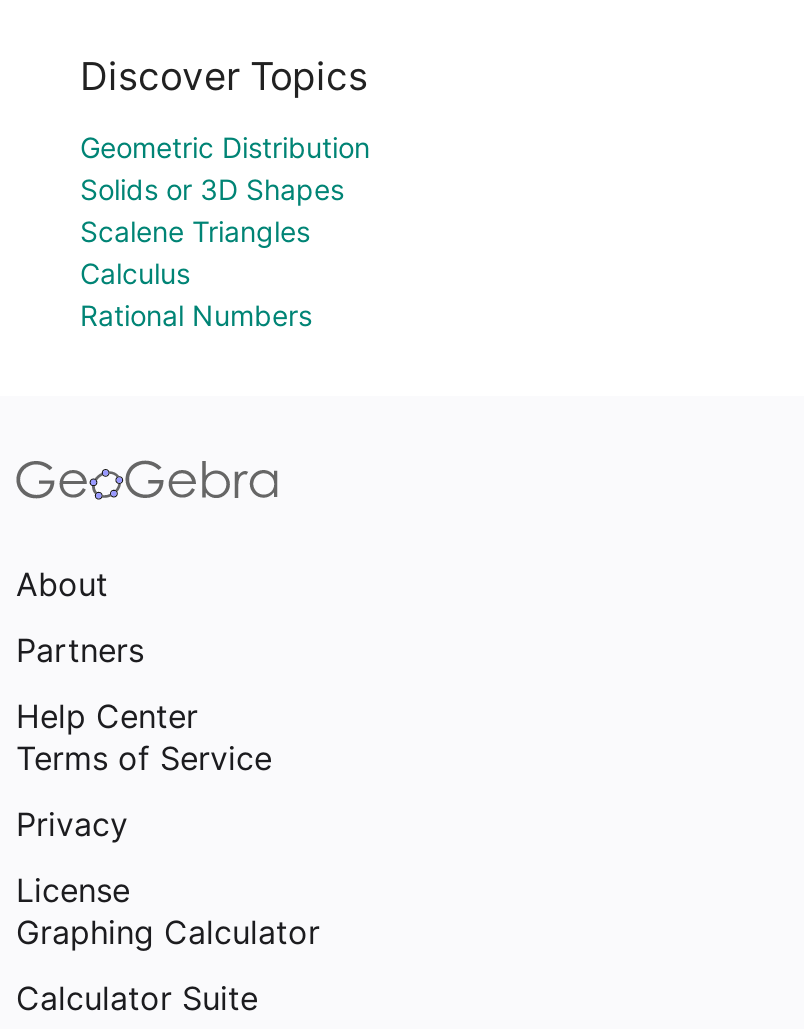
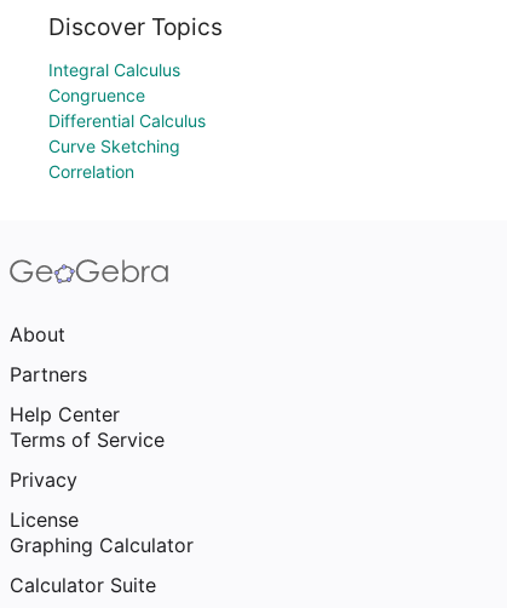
- Geometric Distribution
- Solids or 3D Shapes
- Scalene Triangles
- Calculus
- Rational Numbers
+ Integral Calculus
+ Congruence
+ Differential Calculus
+ Curve Sketching
+ Correlation
